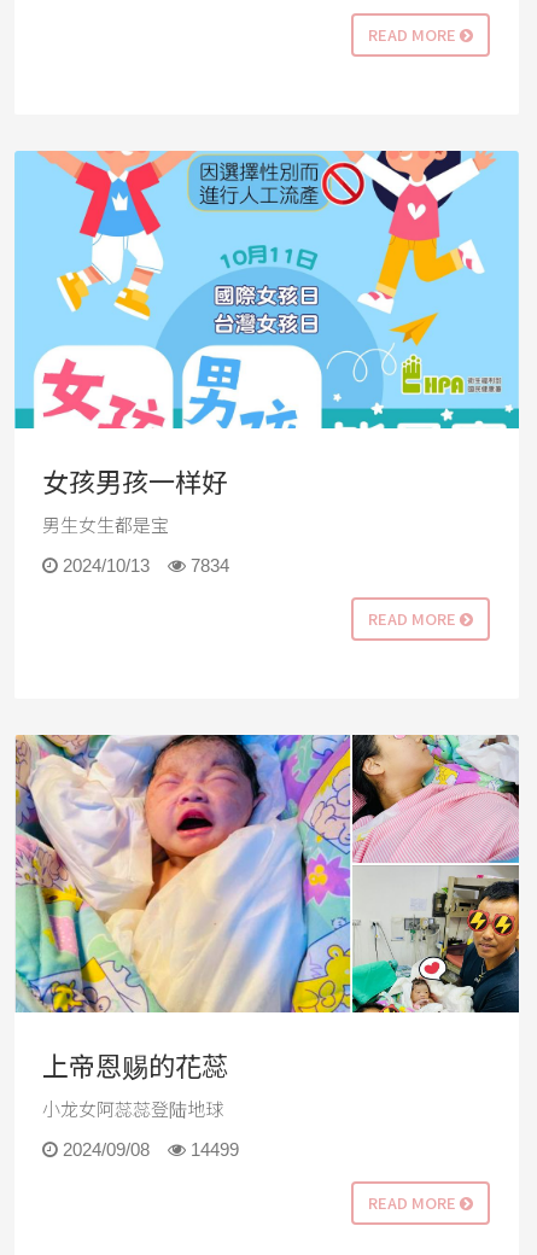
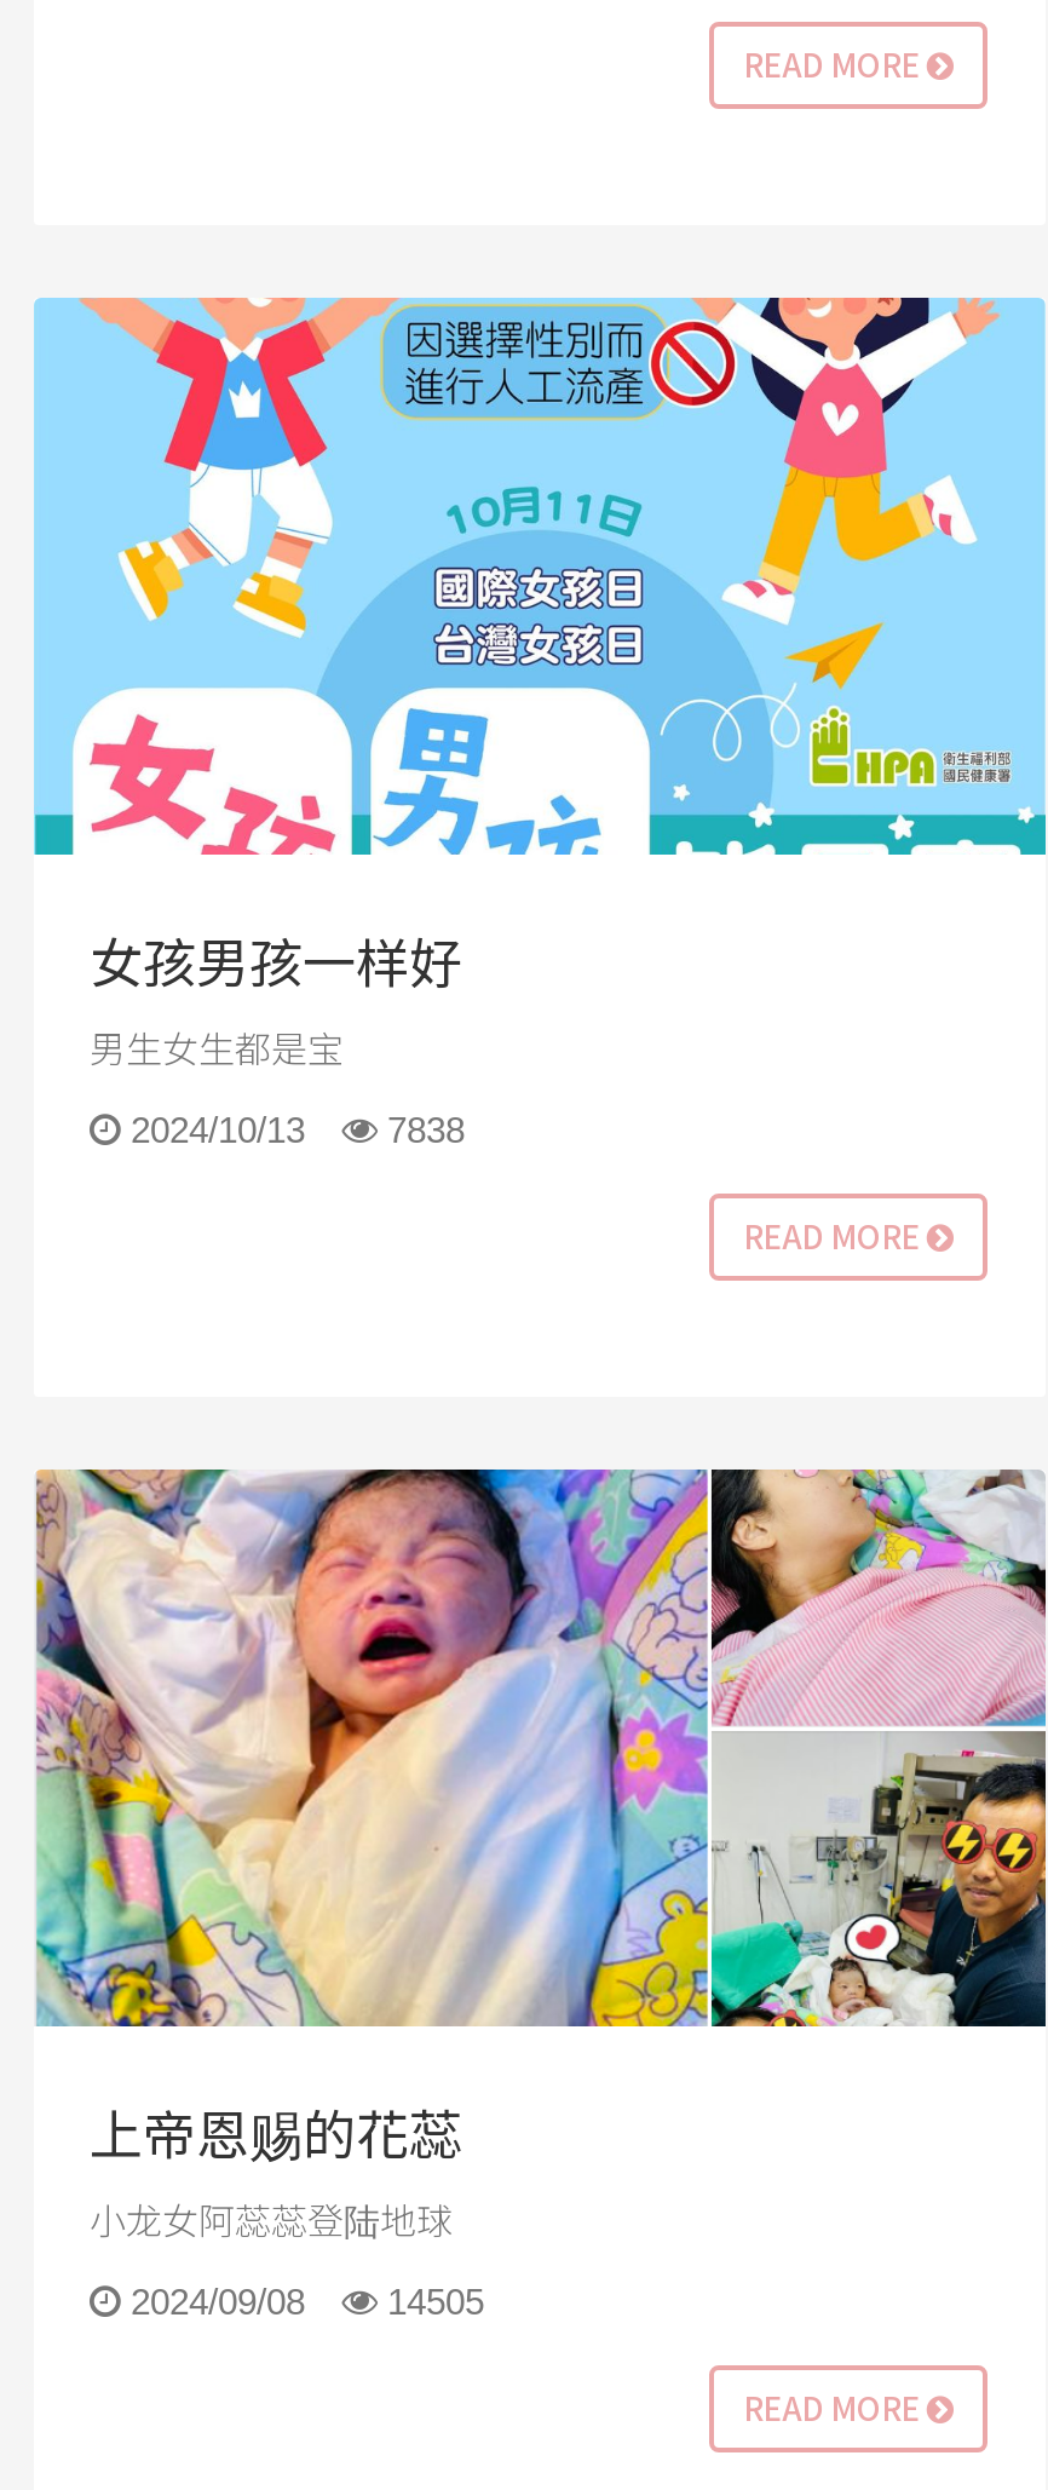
- 2024/10/13 7834
+ 2024/10/13 7838

- 2024/09/08 14499
+ 2024/09/08 14505
